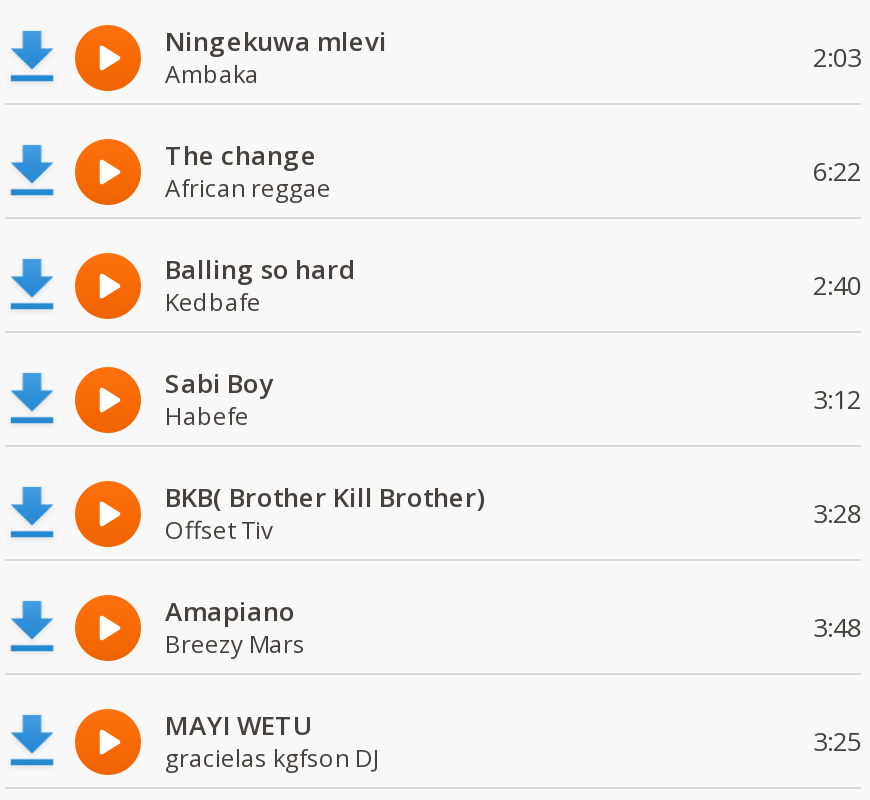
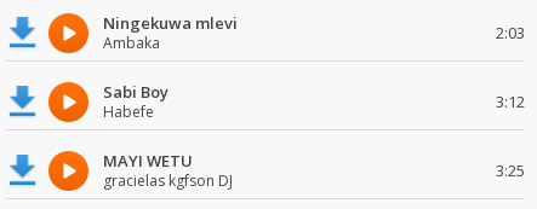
- The change
- African reggae
- 6:22
- Balling so hard
- Kedbafe
- 2:40

- BKB( Brother Kill Brother)
- Offset Tiv
- 3:28
- Amapiano
- Breezy Mars
- 3:48
